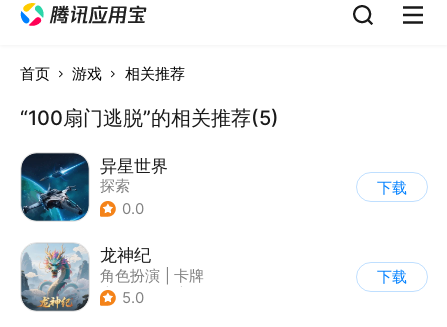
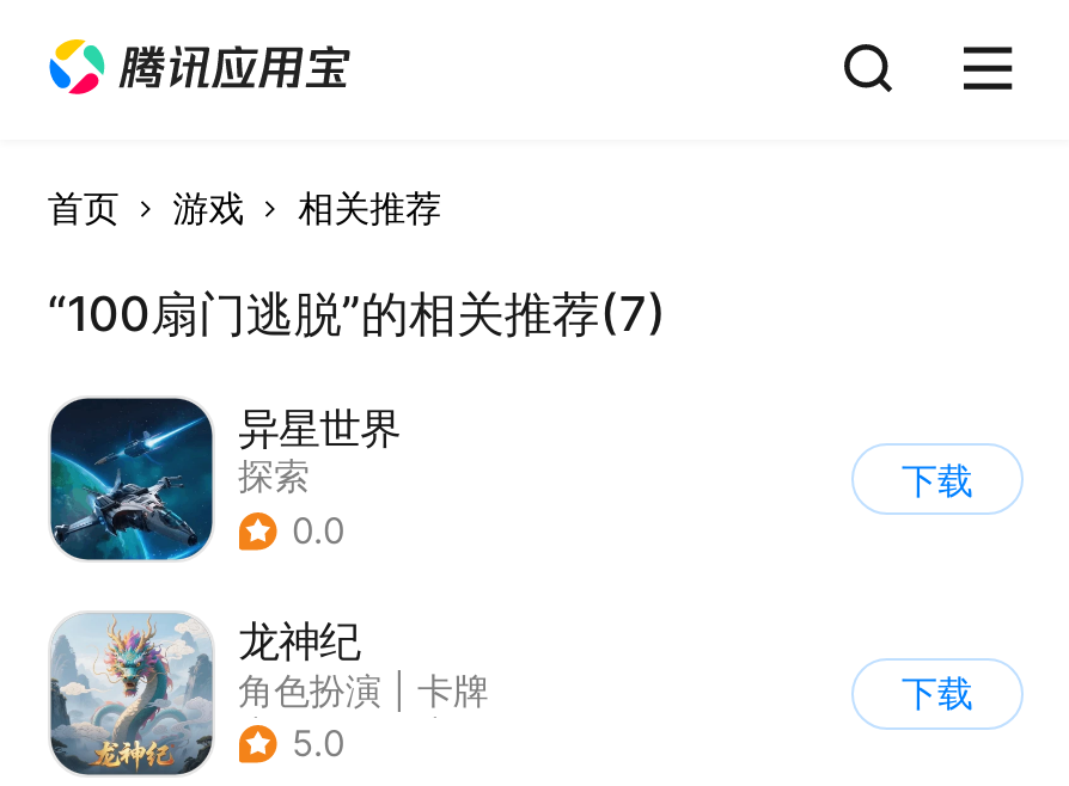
- “100扇门逃脱”的相关推荐(5)
+ “100扇门逃脱”的相关推荐(7)
